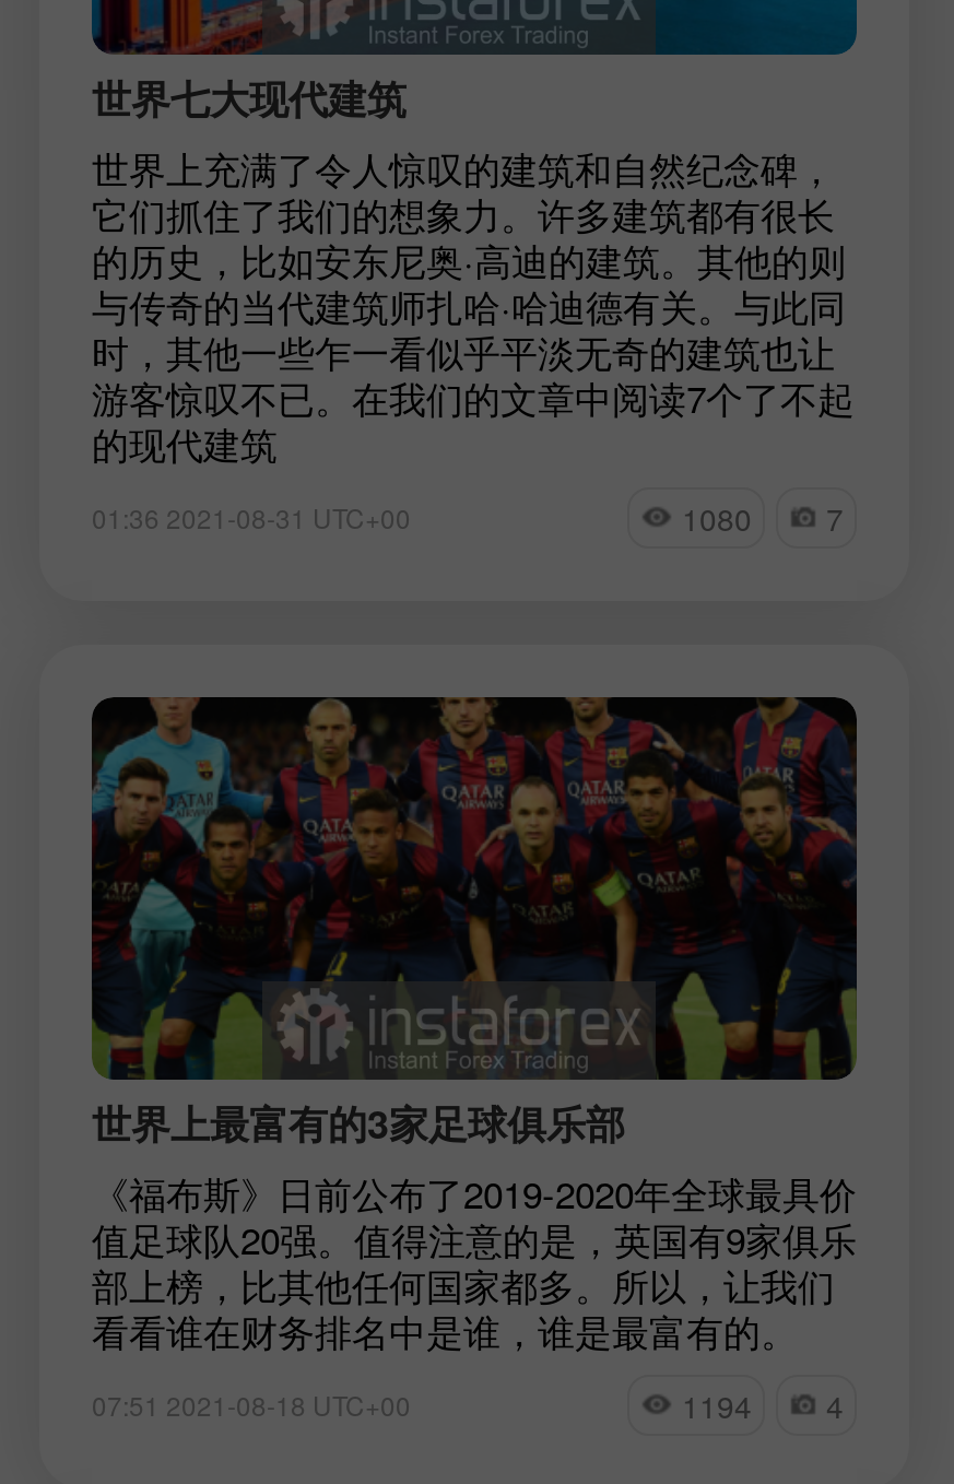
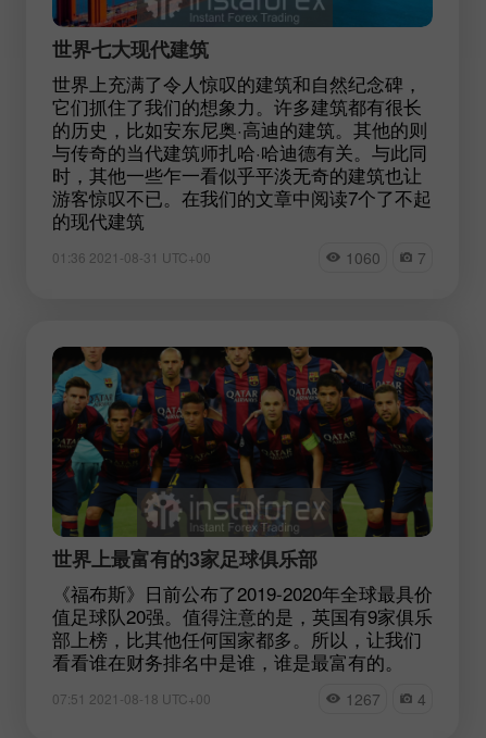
- 1080 7
+ 1060 7

- 1194 4
+ 1267 4
